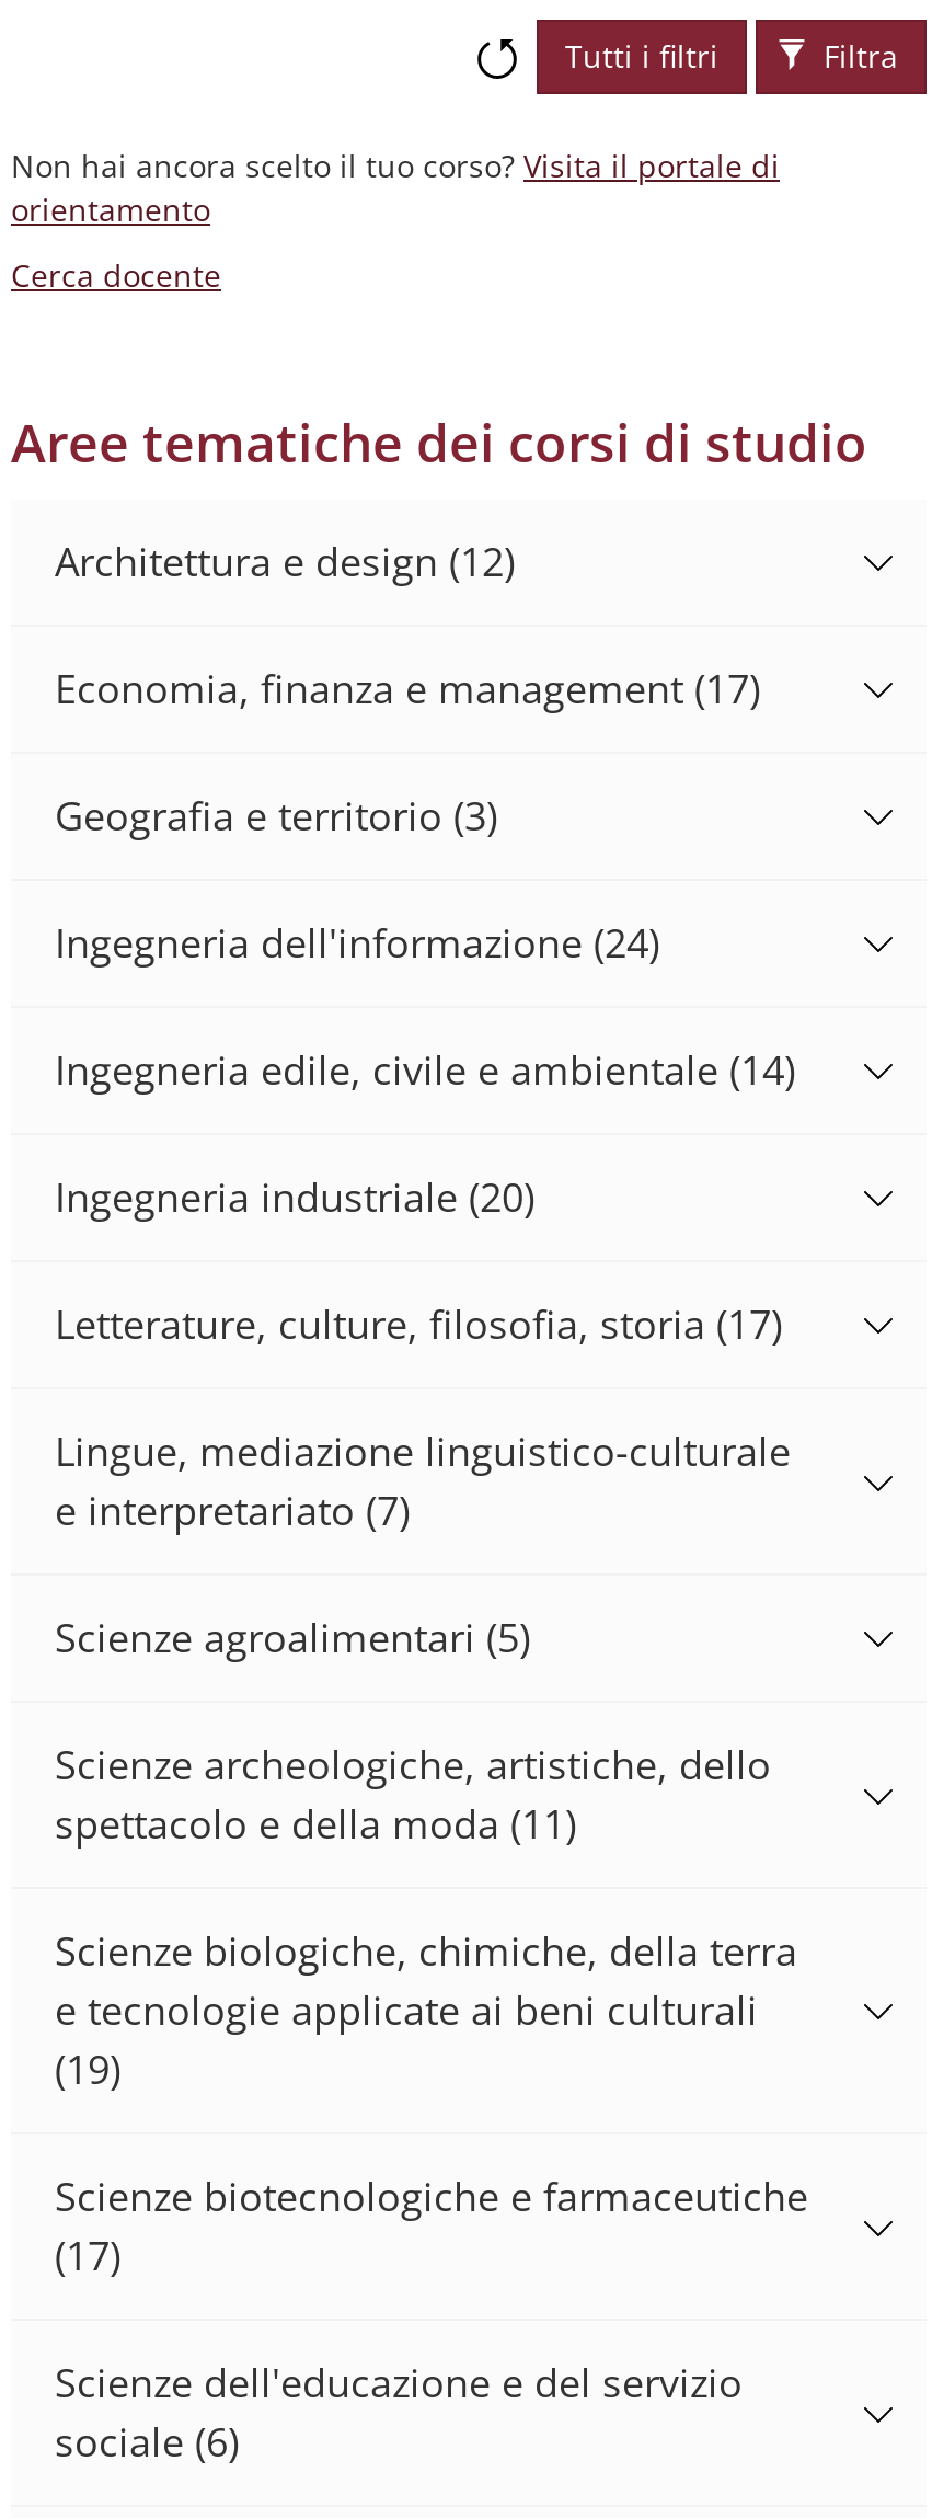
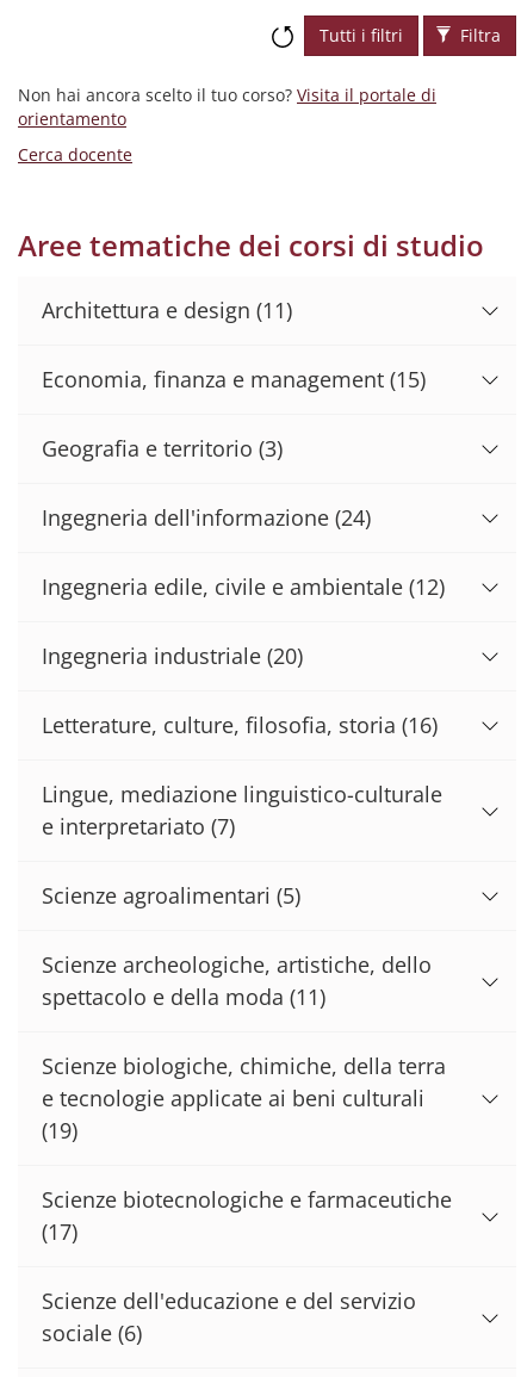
- Architettura e design (12)
+ Architettura e design (11)

- Economia, finanza e management (17)
+ Economia, finanza e management (15)

- Ingegneria edile, civile e ambientale (14)
+ Ingegneria edile, civile e ambientale (12)

- Letterature, culture, filosofia, storia (17)
+ Letterature, culture, filosofia, storia (16)
